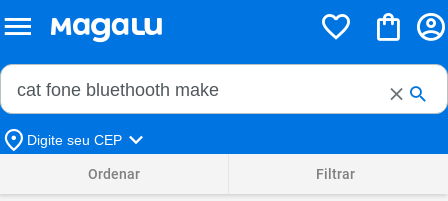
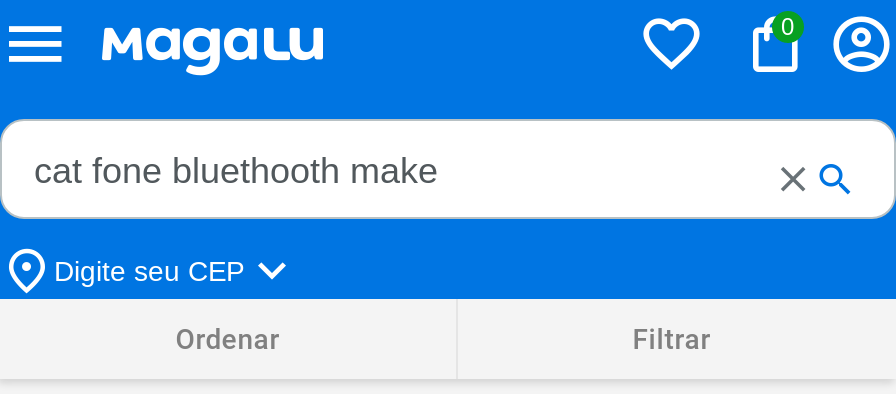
+ 0
